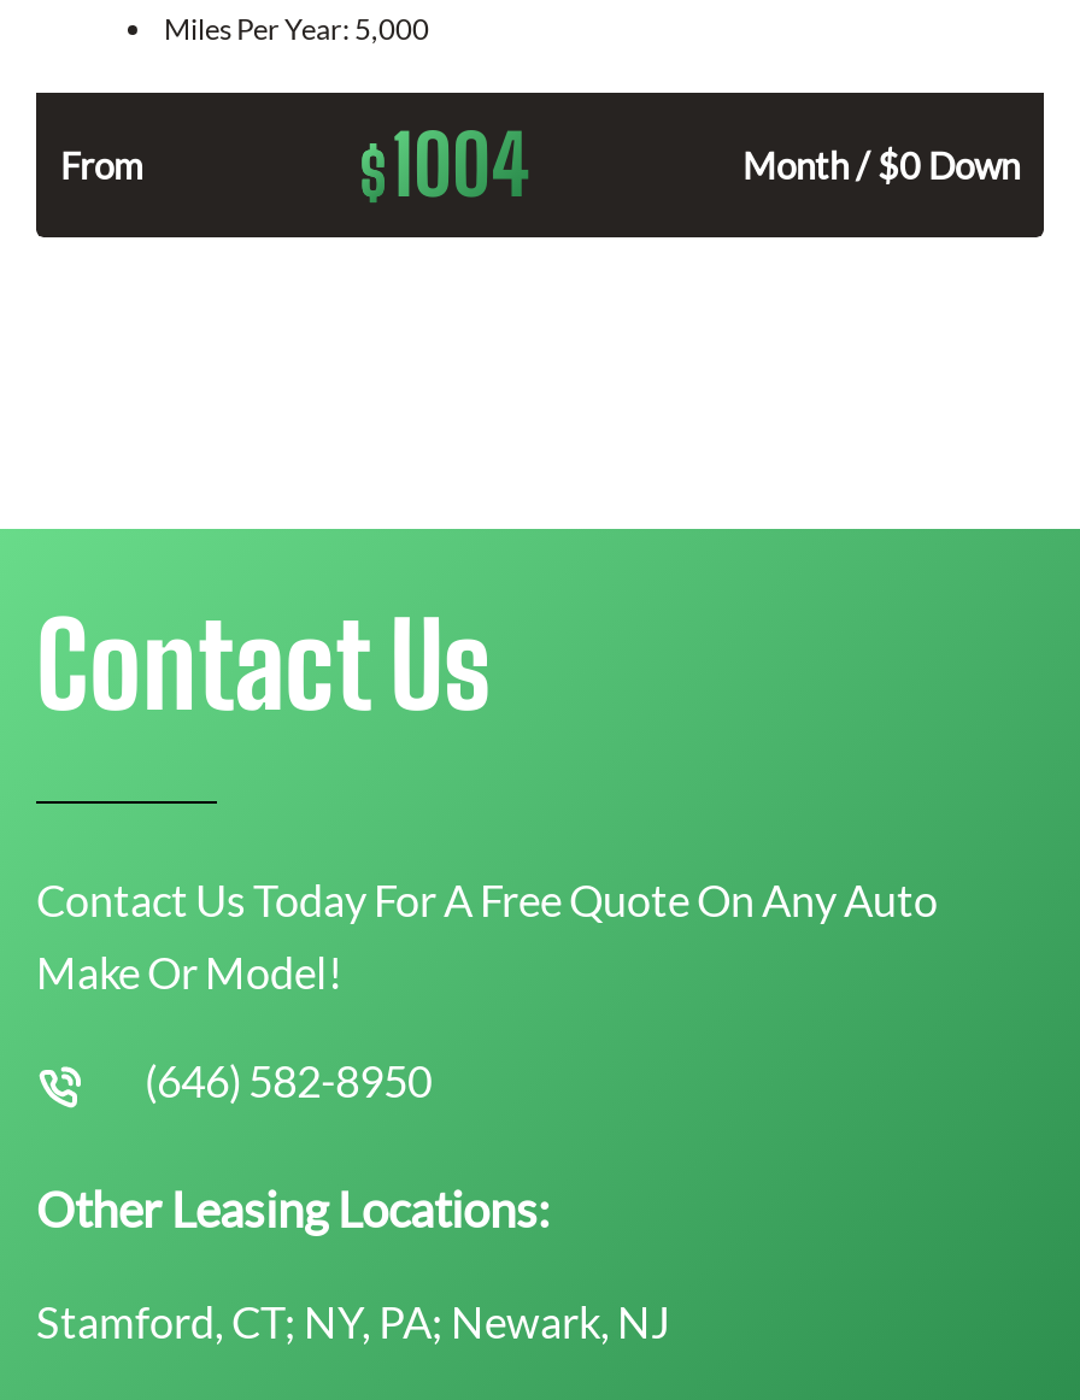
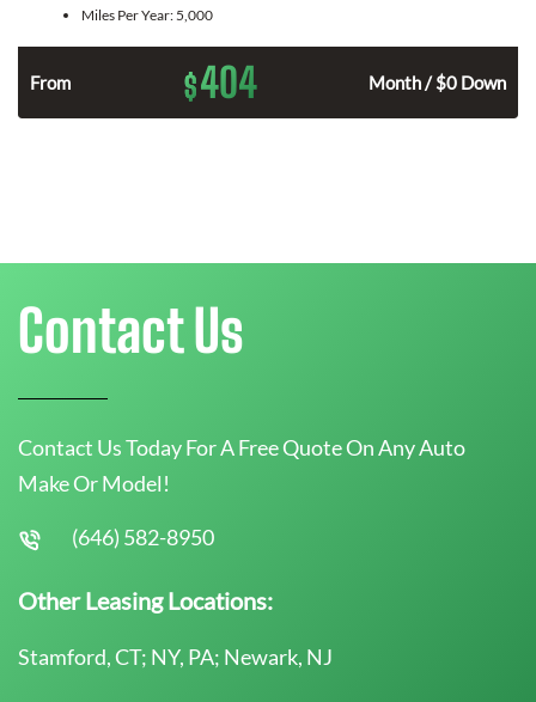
- $ 1004
+ $ 404
